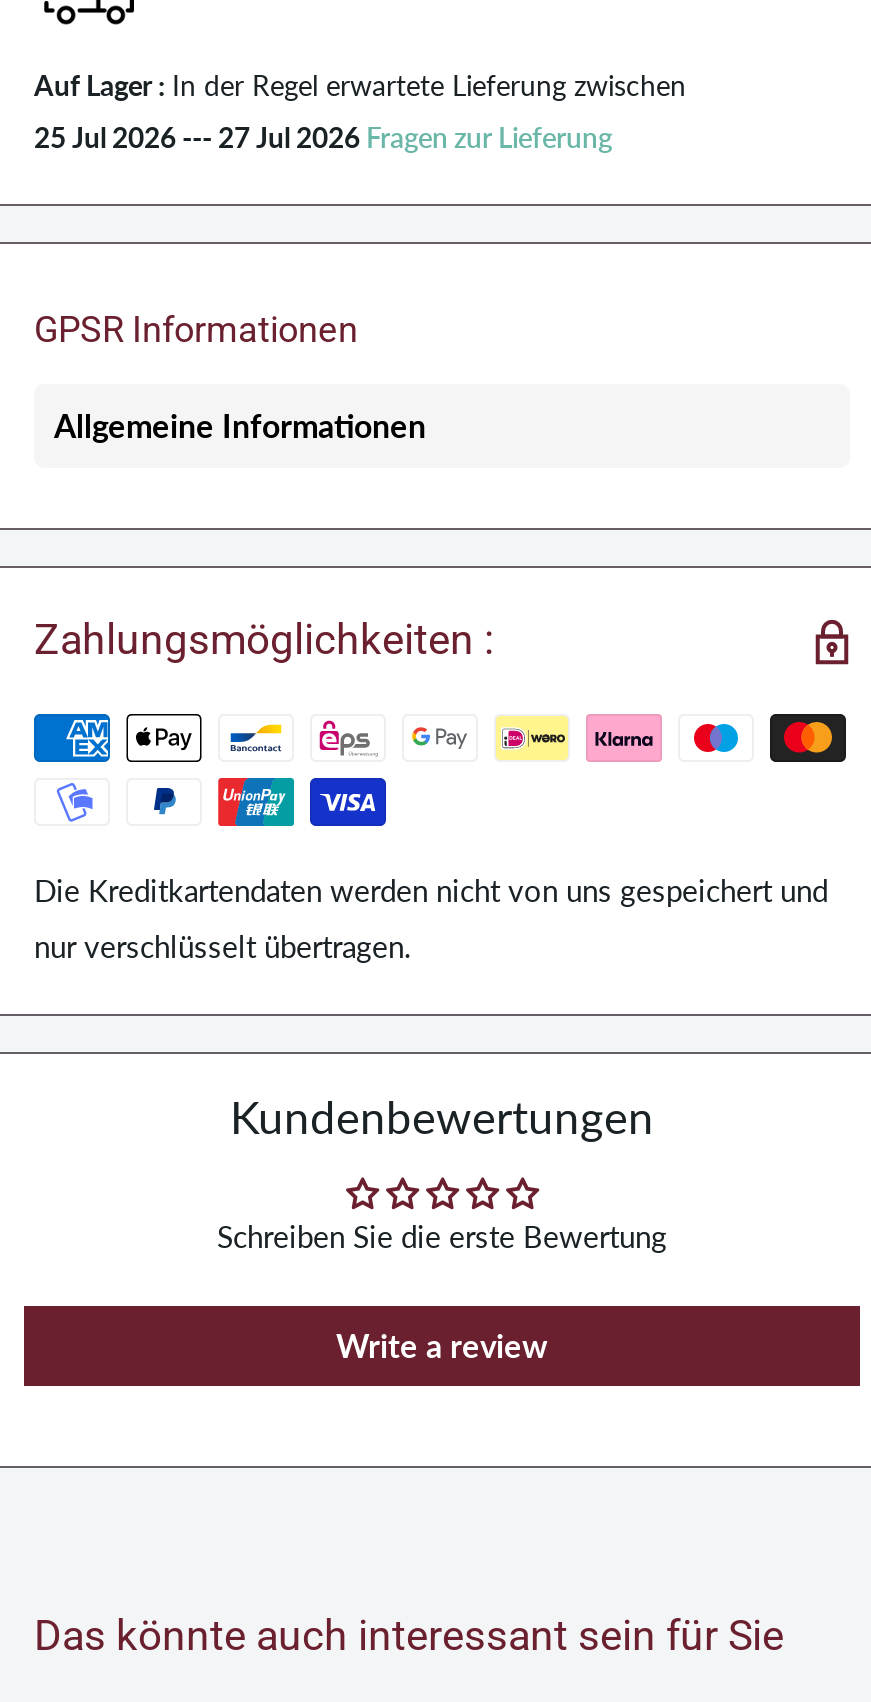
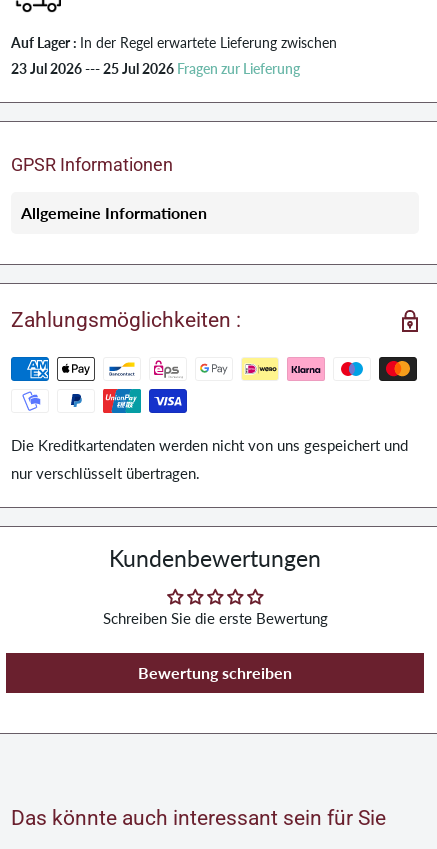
- 25 Jul 2026 --- 27 Jul 2026 Fragen zur Lieferung
+ 23 Jul 2026 --- 25 Jul 2026 Fragen zur Lieferung

- Write a review
+ Bewertung schreiben
